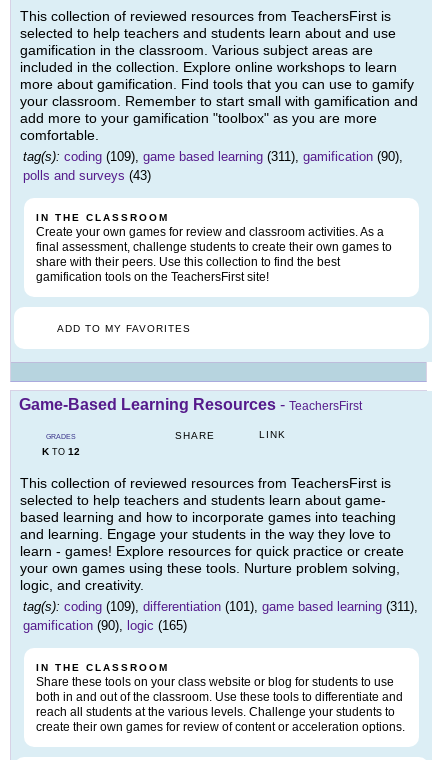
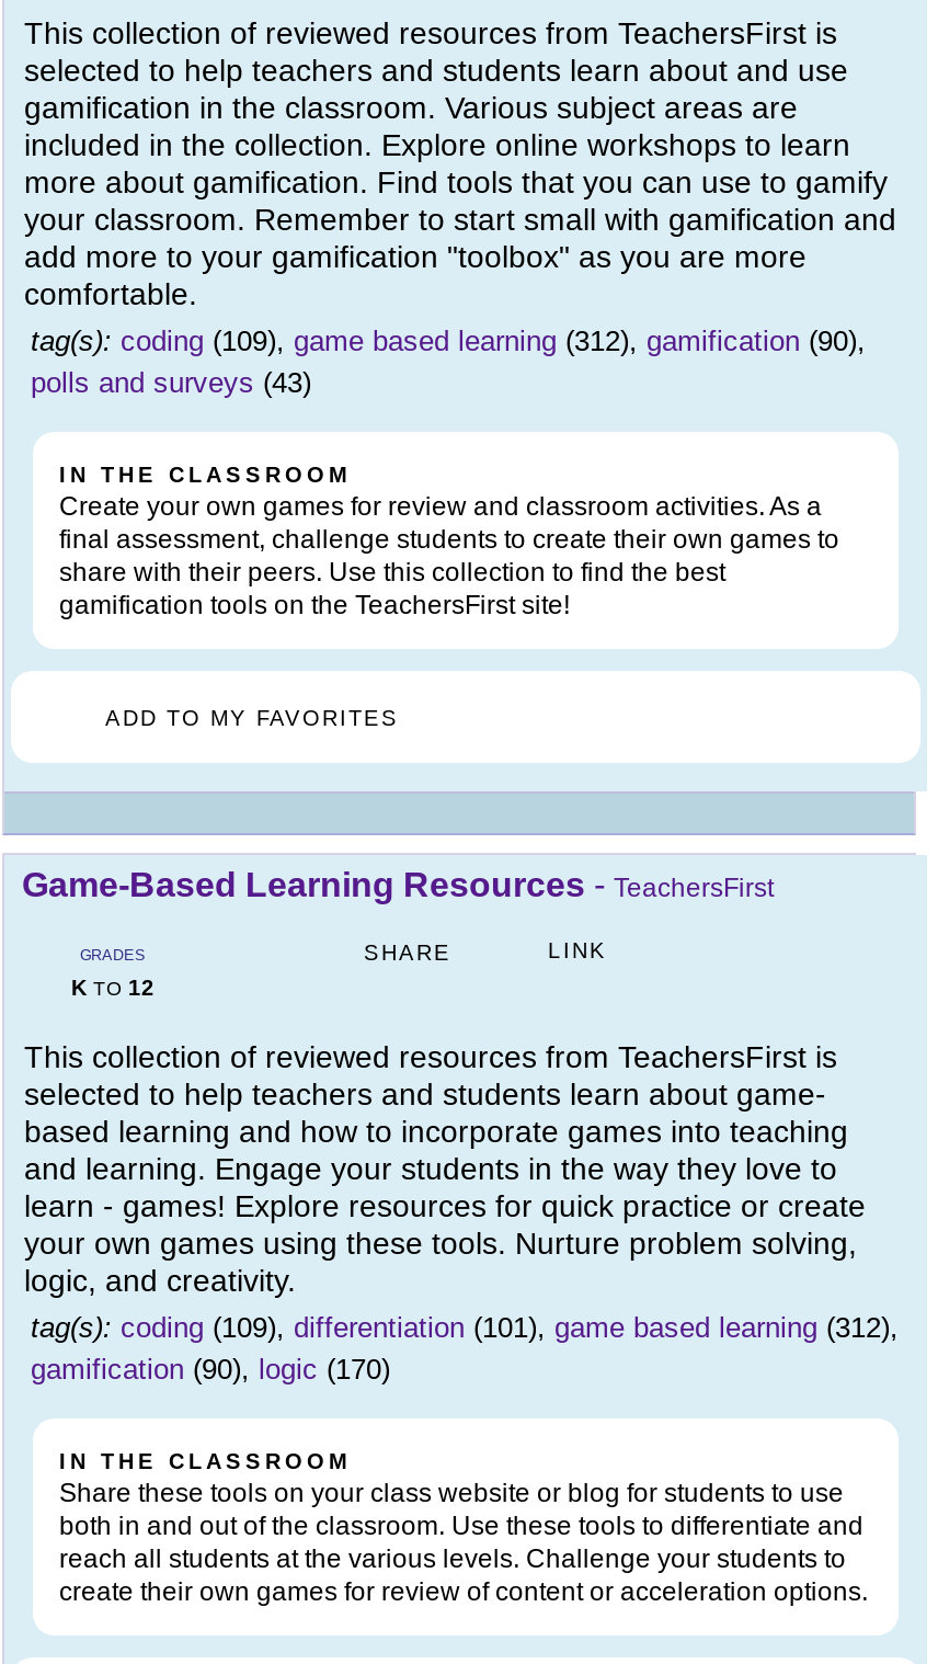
- tag(s): coding (109), game based learning (311), gamification (90),
+ tag(s): coding (109), game based learning (312), gamification (90),

- tag(s): coding (109), differentiation (101), game based learning (311),
+ tag(s): coding (109), differentiation (101), game based learning (312),

- gamification (90), logic (165)
+ gamification (90), logic (170)
